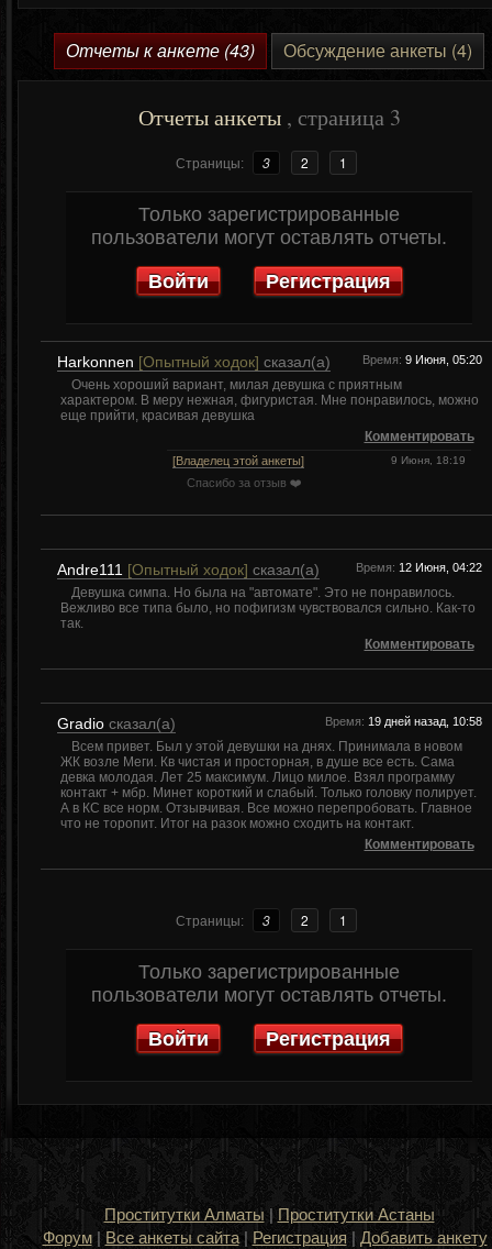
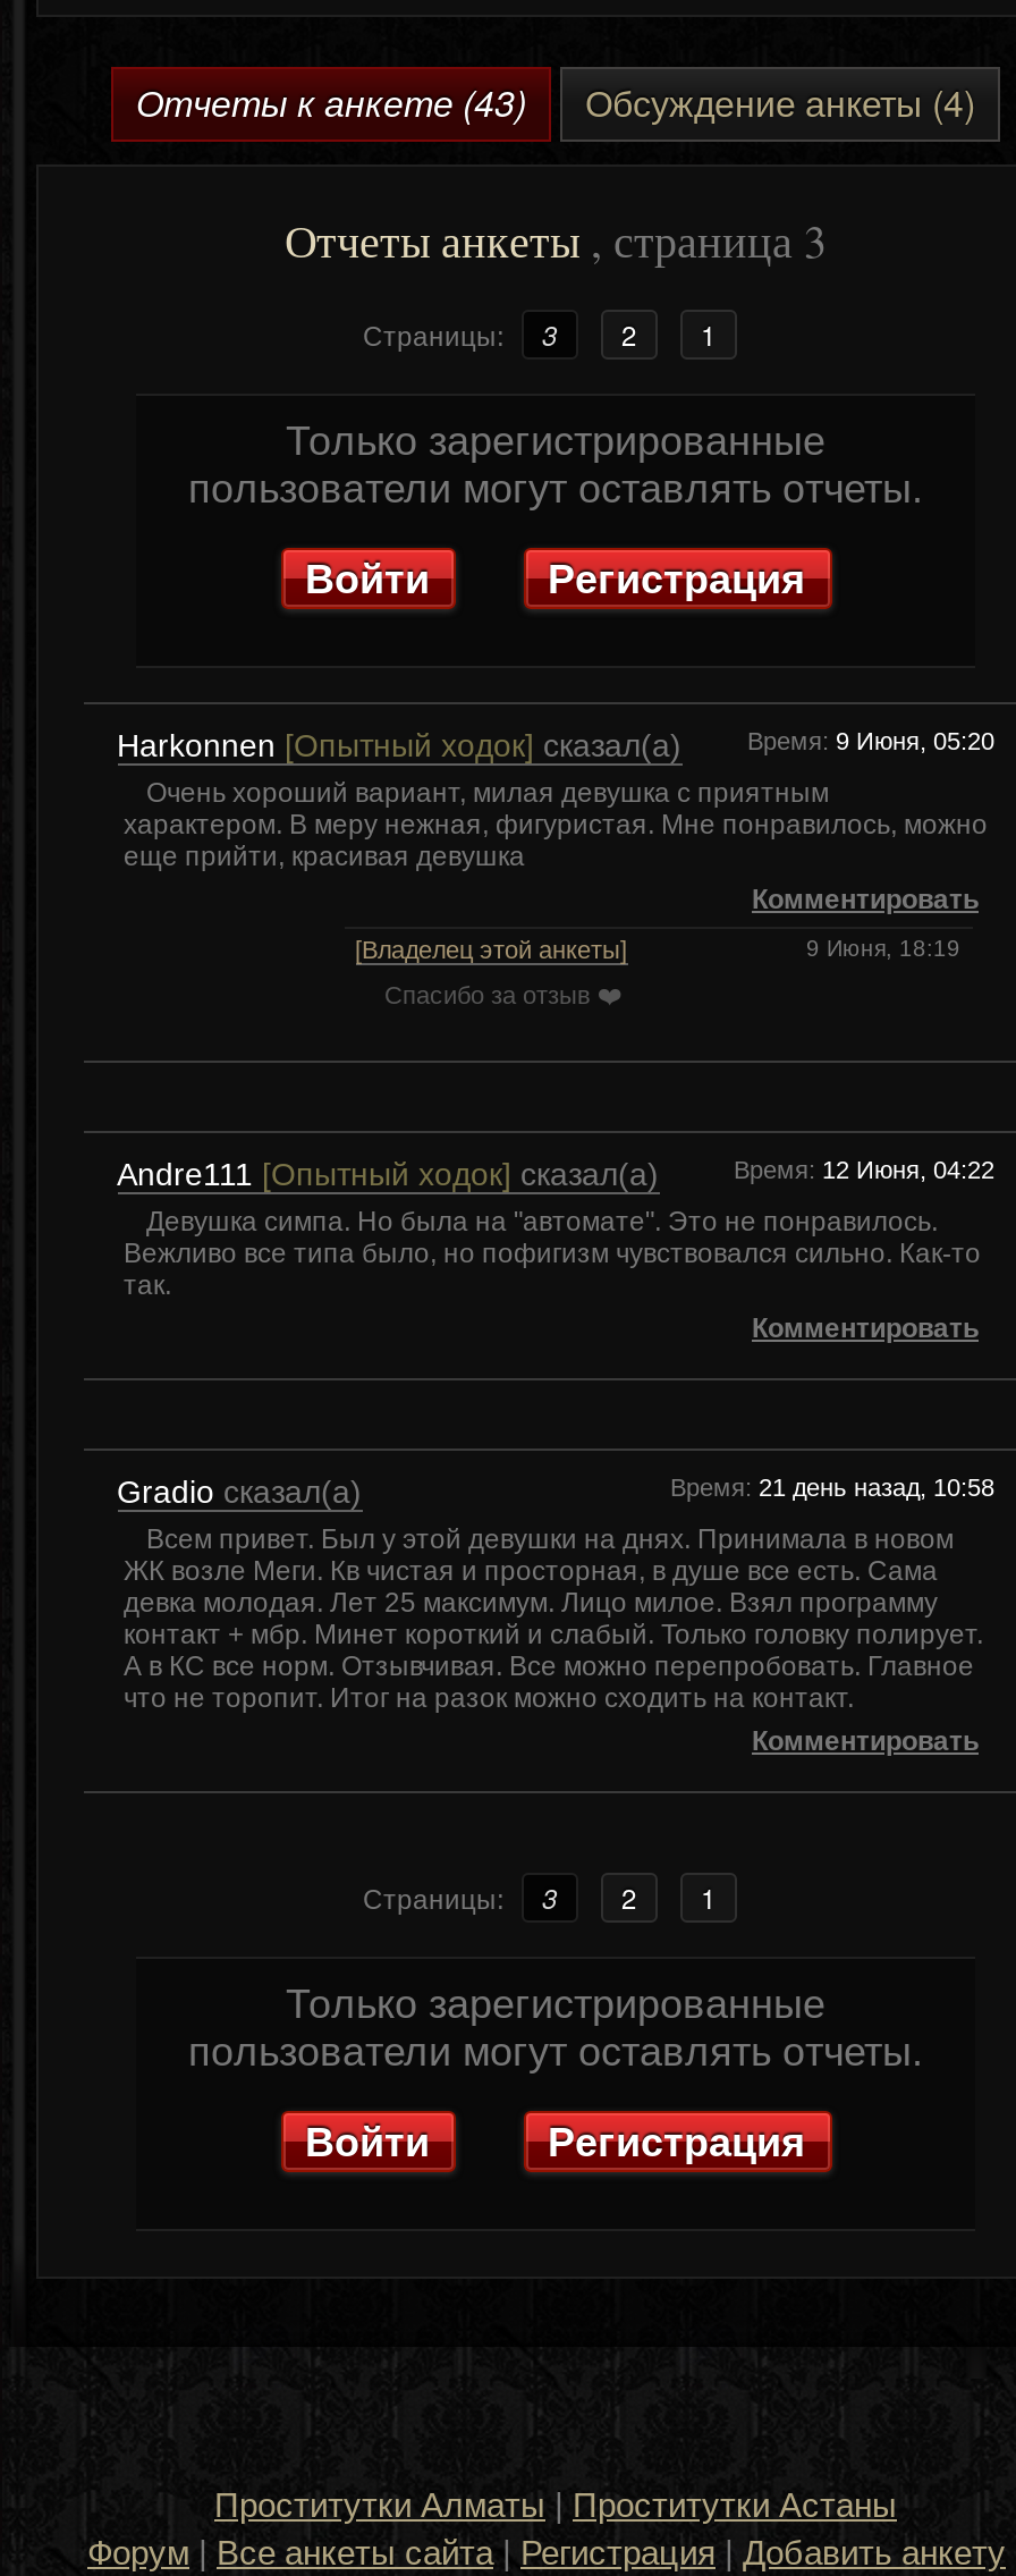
- Время: 19 дней назад, 10:58
+ Время: 21 день назад, 10:58
